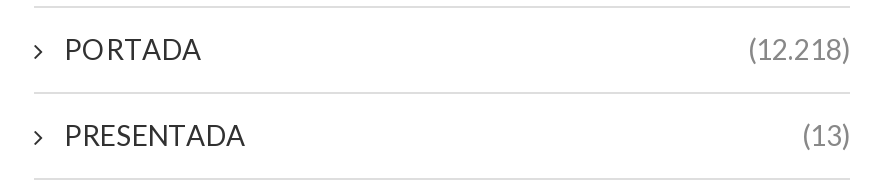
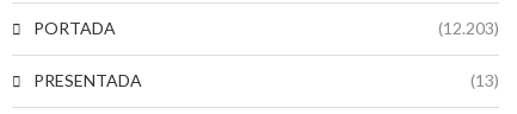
- (12.218)
+ (12.203)
